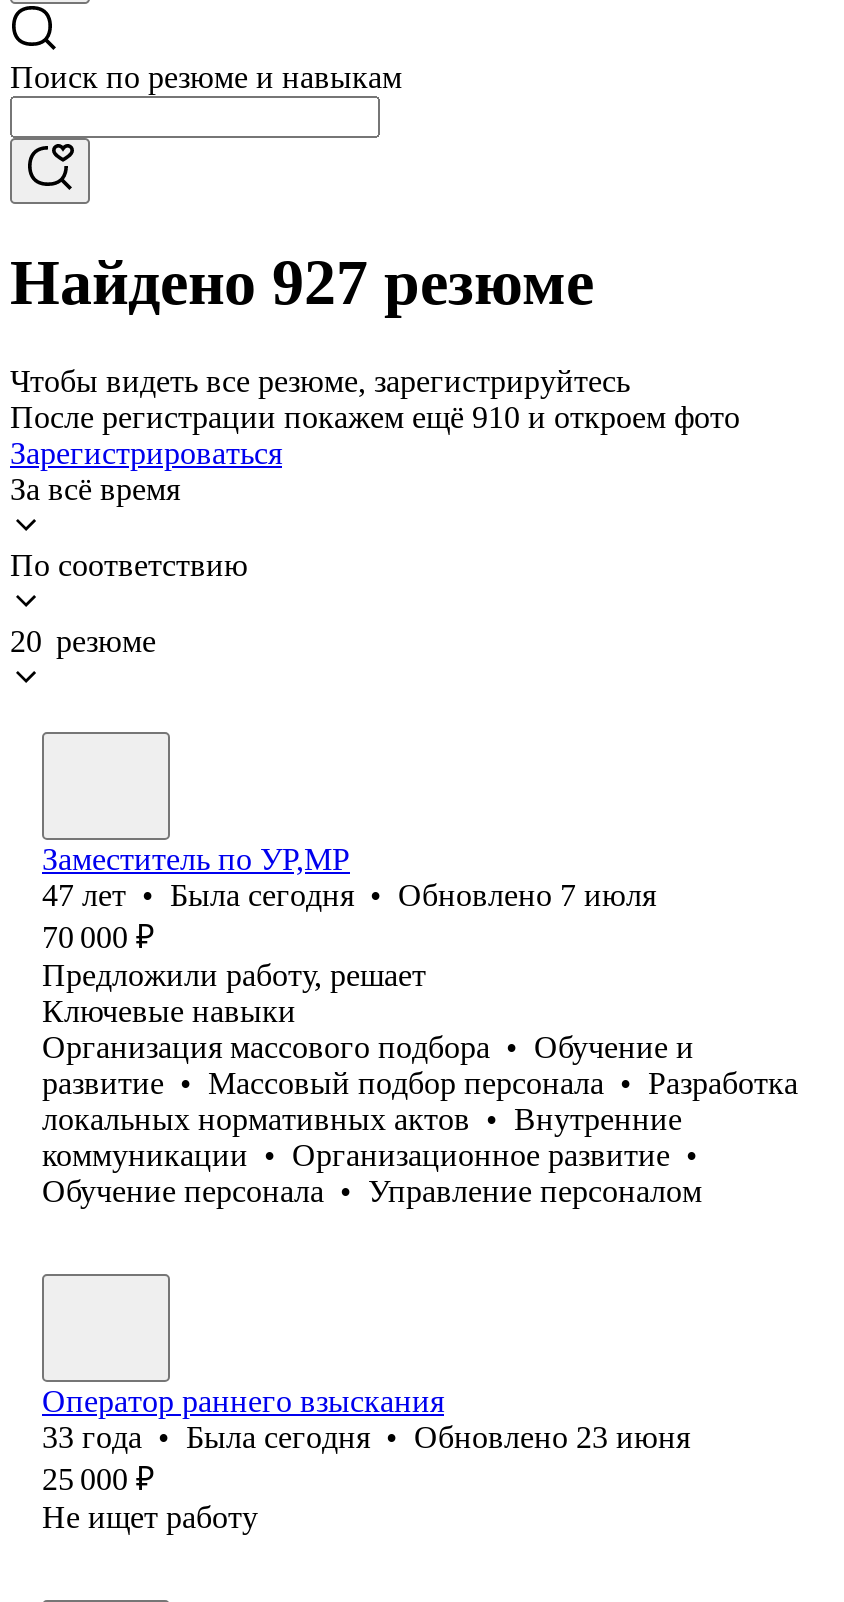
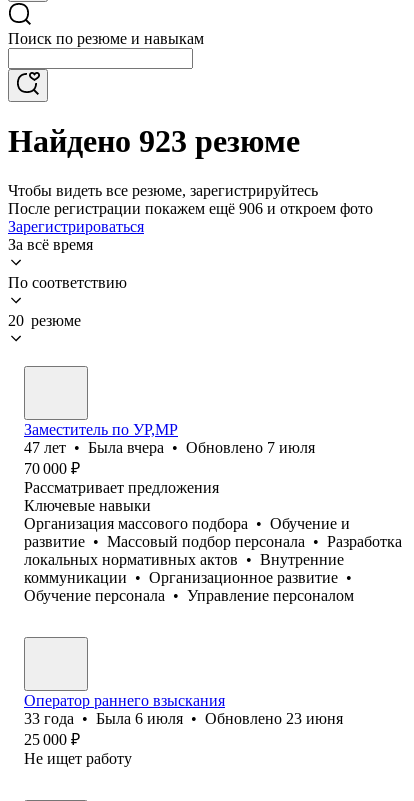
- Найдено 927 резюме
+ Найдено 923 резюме

- После регистрации покажем ещё 910 и откроем фото
+ После регистрации покажем ещё 906 и откроем фото

- 47 лет • Была сегодня • Обновлено 7 июля
+ 47 лет • Была вчера • Обновлено 7 июля

- Предложили работу, решает
+ Рассматривает предложения

- 33 года • Была сегодня • Обновлено 23 июня
+ 33 года • Была 6 июля • Обновлено 23 июня
